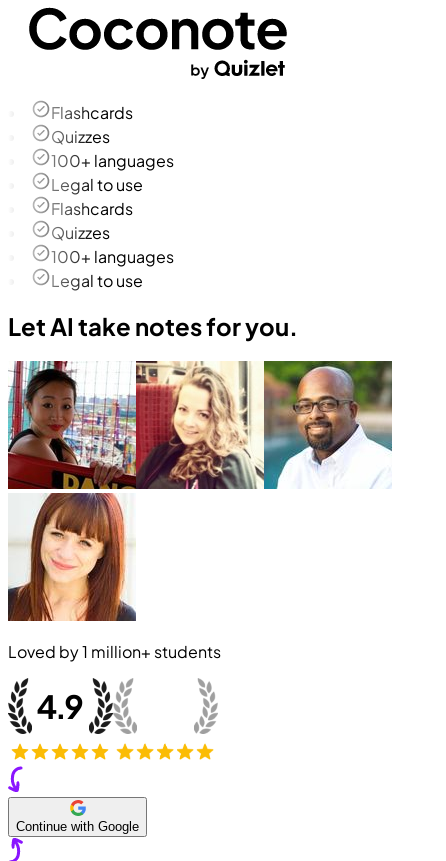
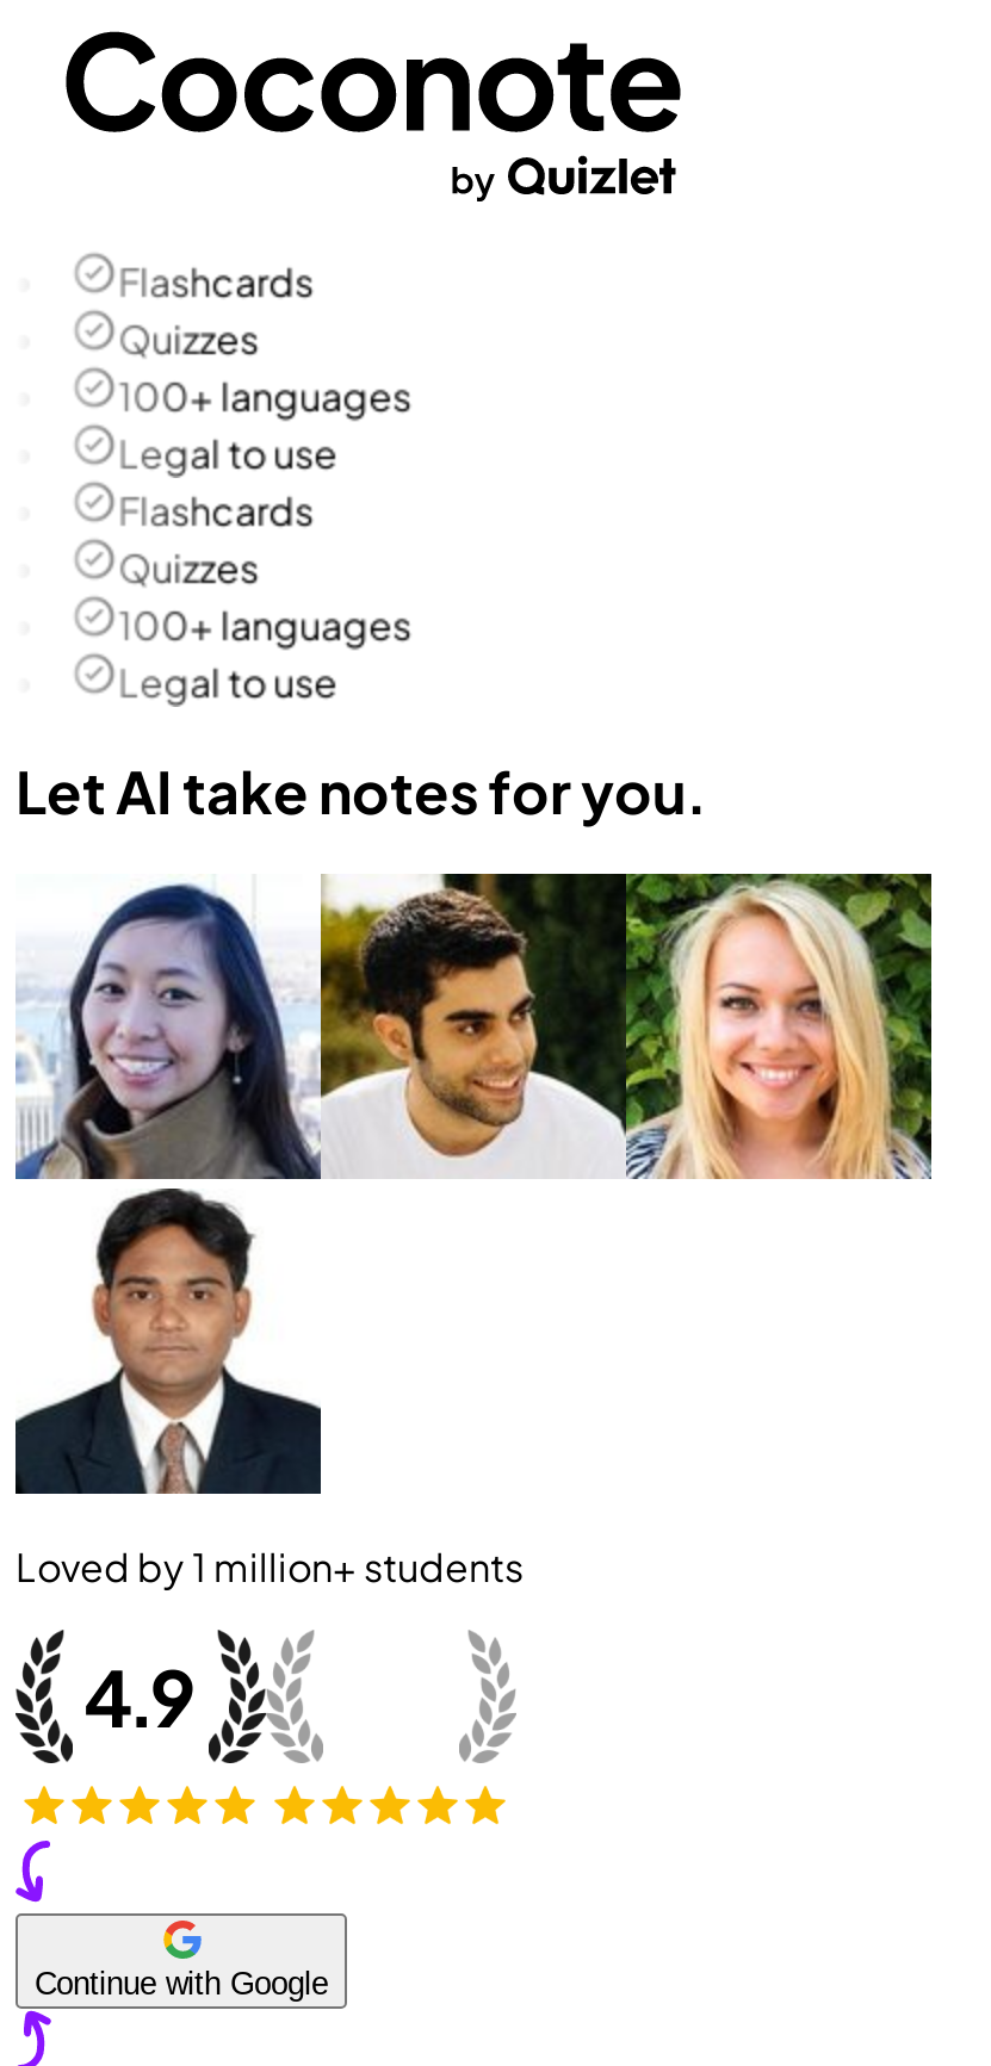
- [image]
+ [image]
